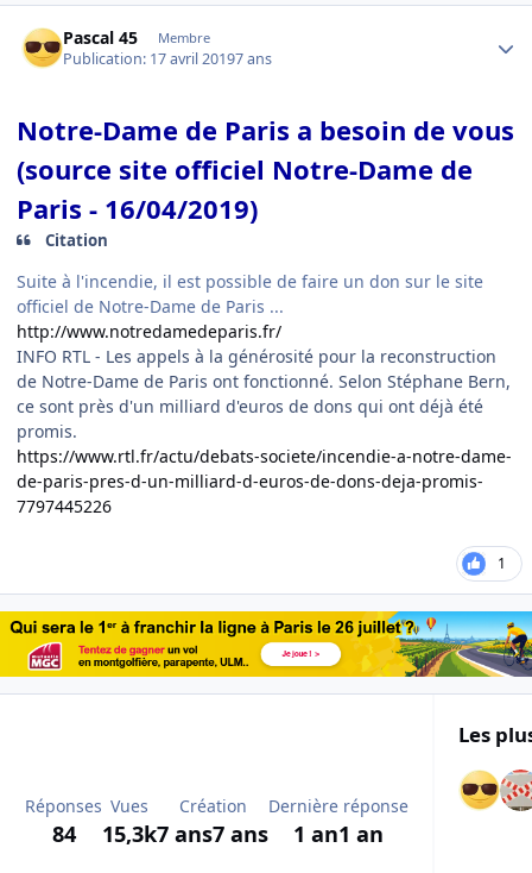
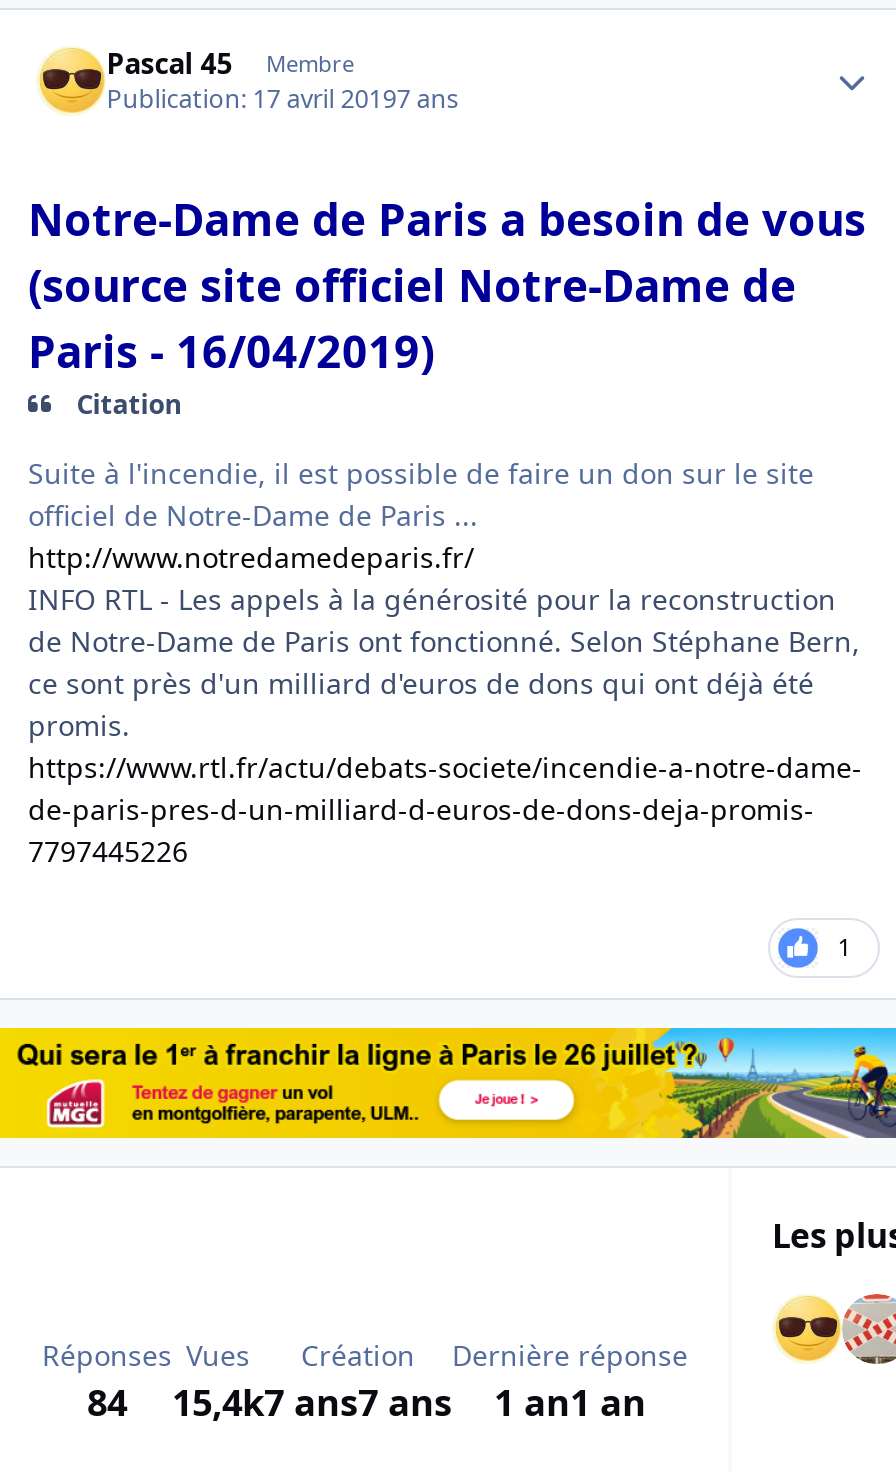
- 84 15,3k 7 ans7 ans 1 an1 an
+ 84 15,4k 7 ans7 ans 1 an1 an
